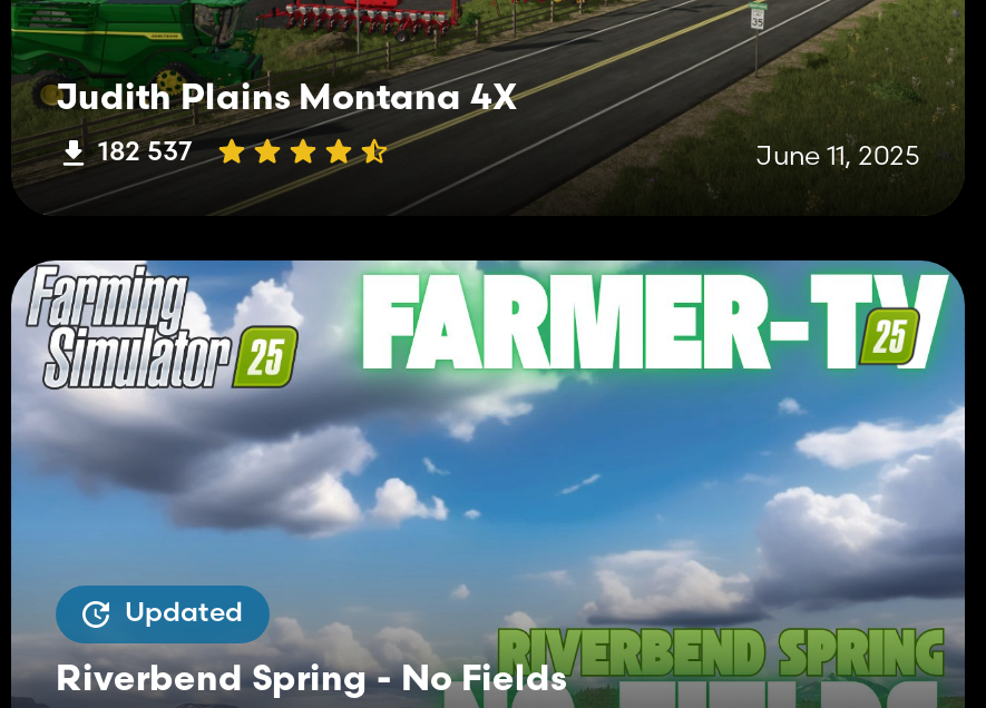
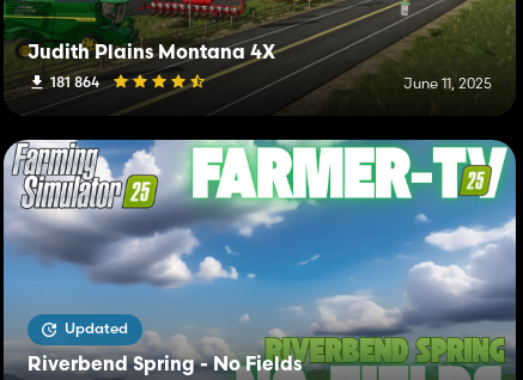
- 182 537
+ 181 864
